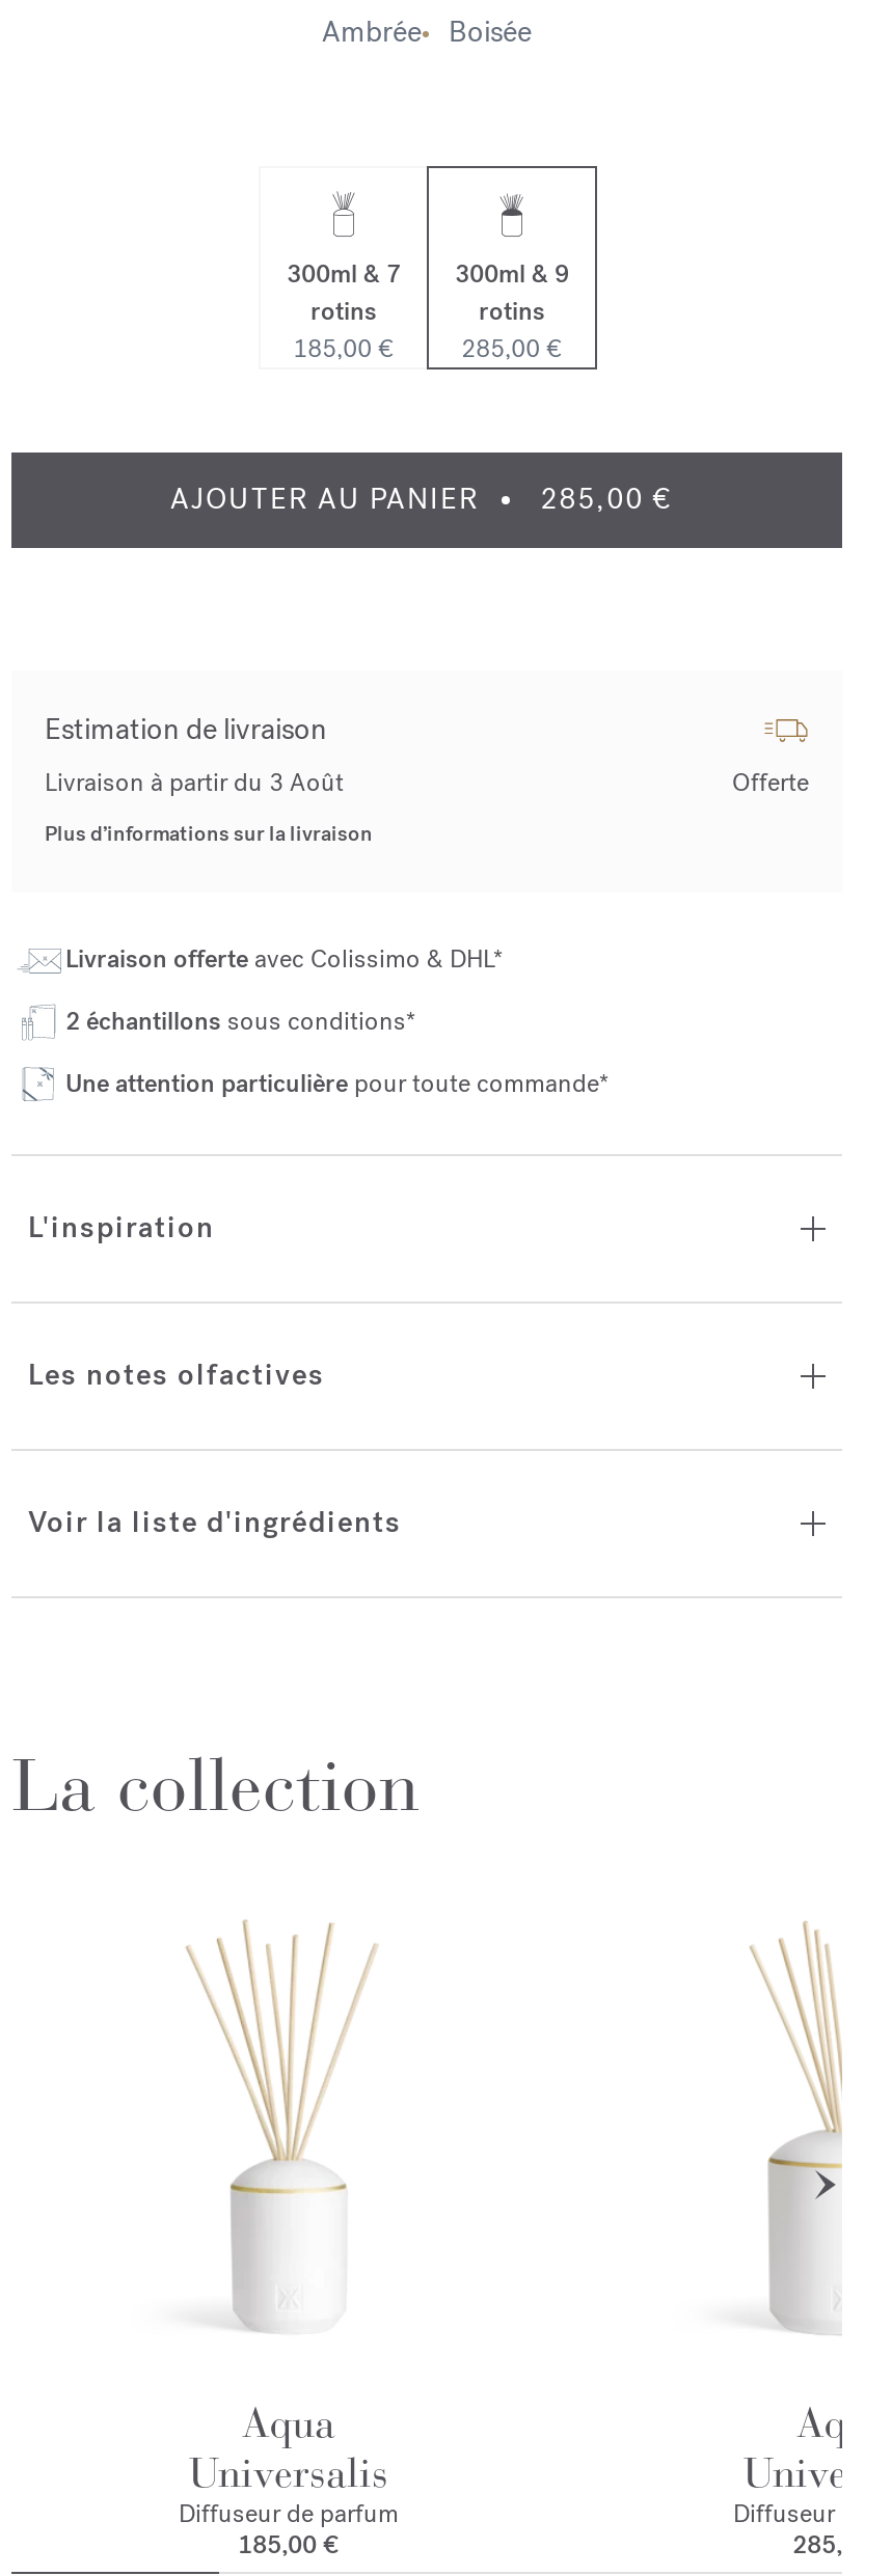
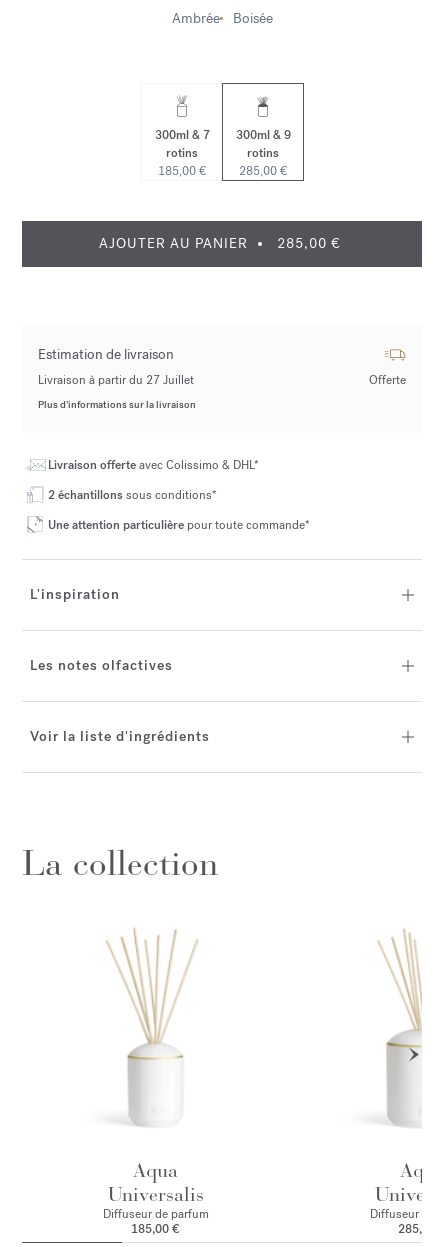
- Livraison à partir du 3 Août
+ Livraison à partir du 27 Juillet
